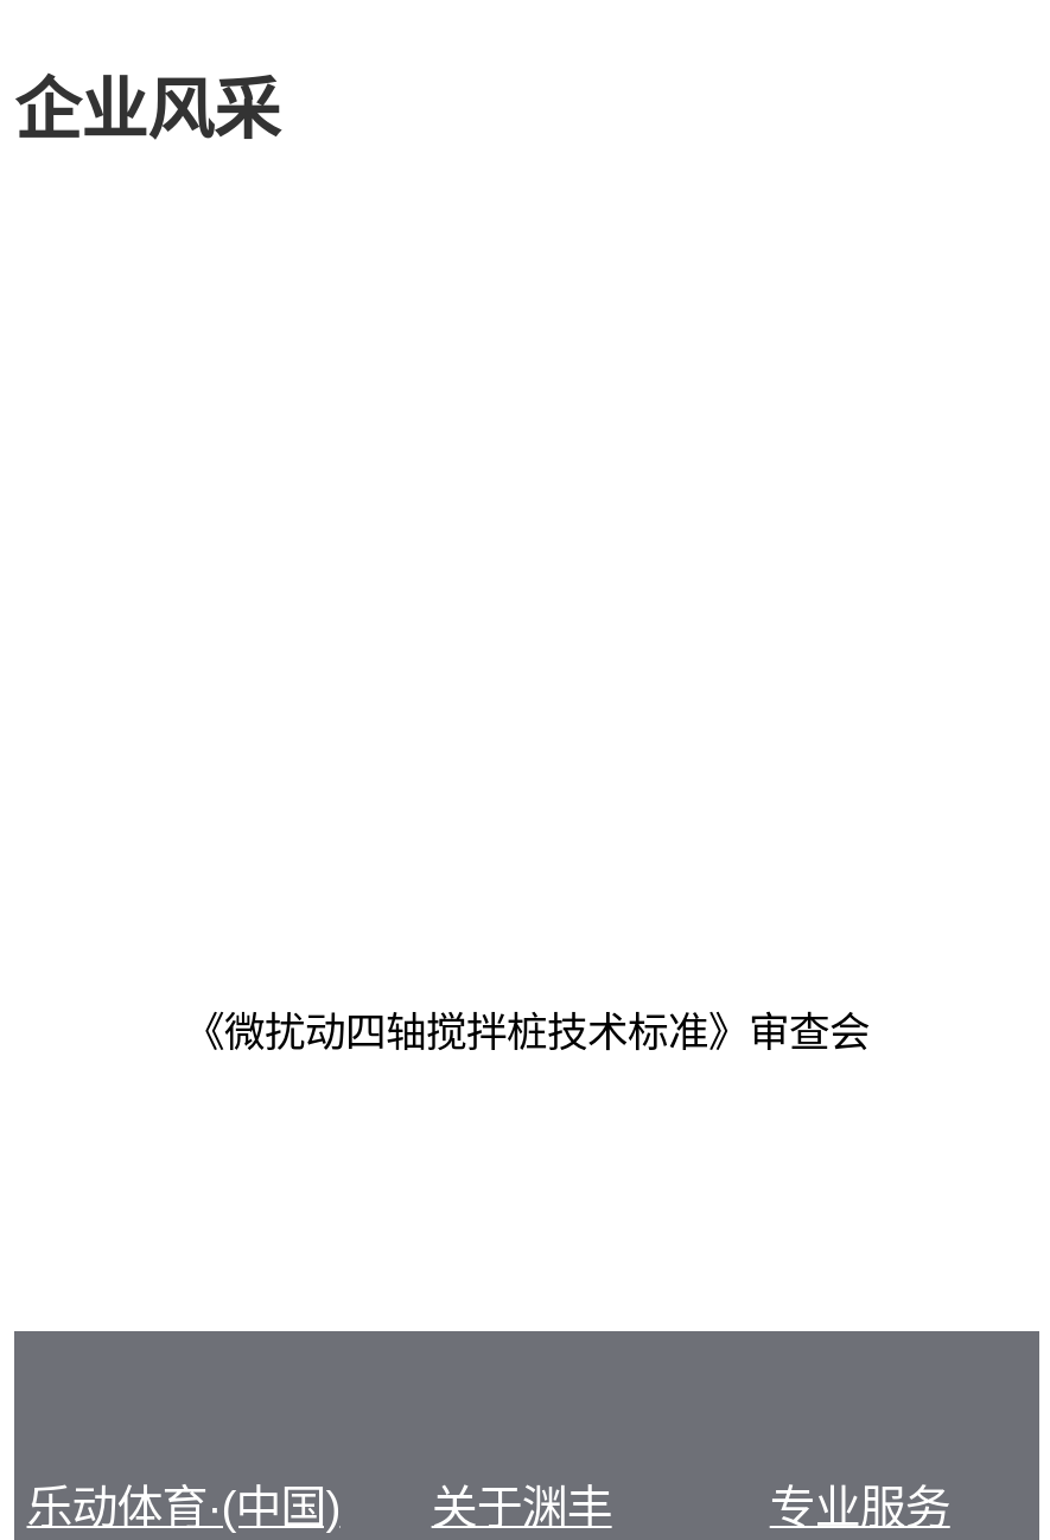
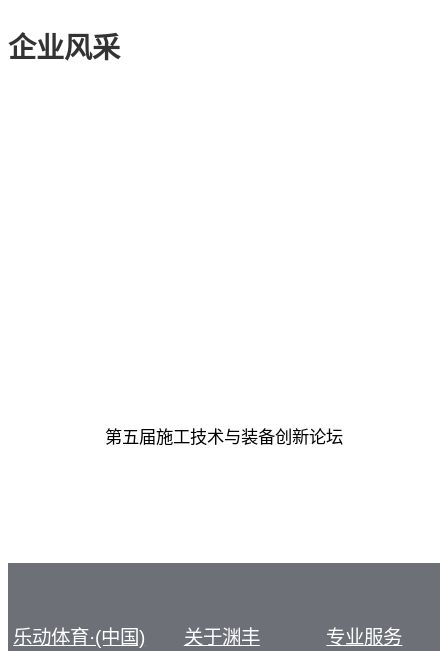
- 《微扰动四轴搅拌桩技术标准》审查会
+ 第五届施工技术与装备创新论坛
